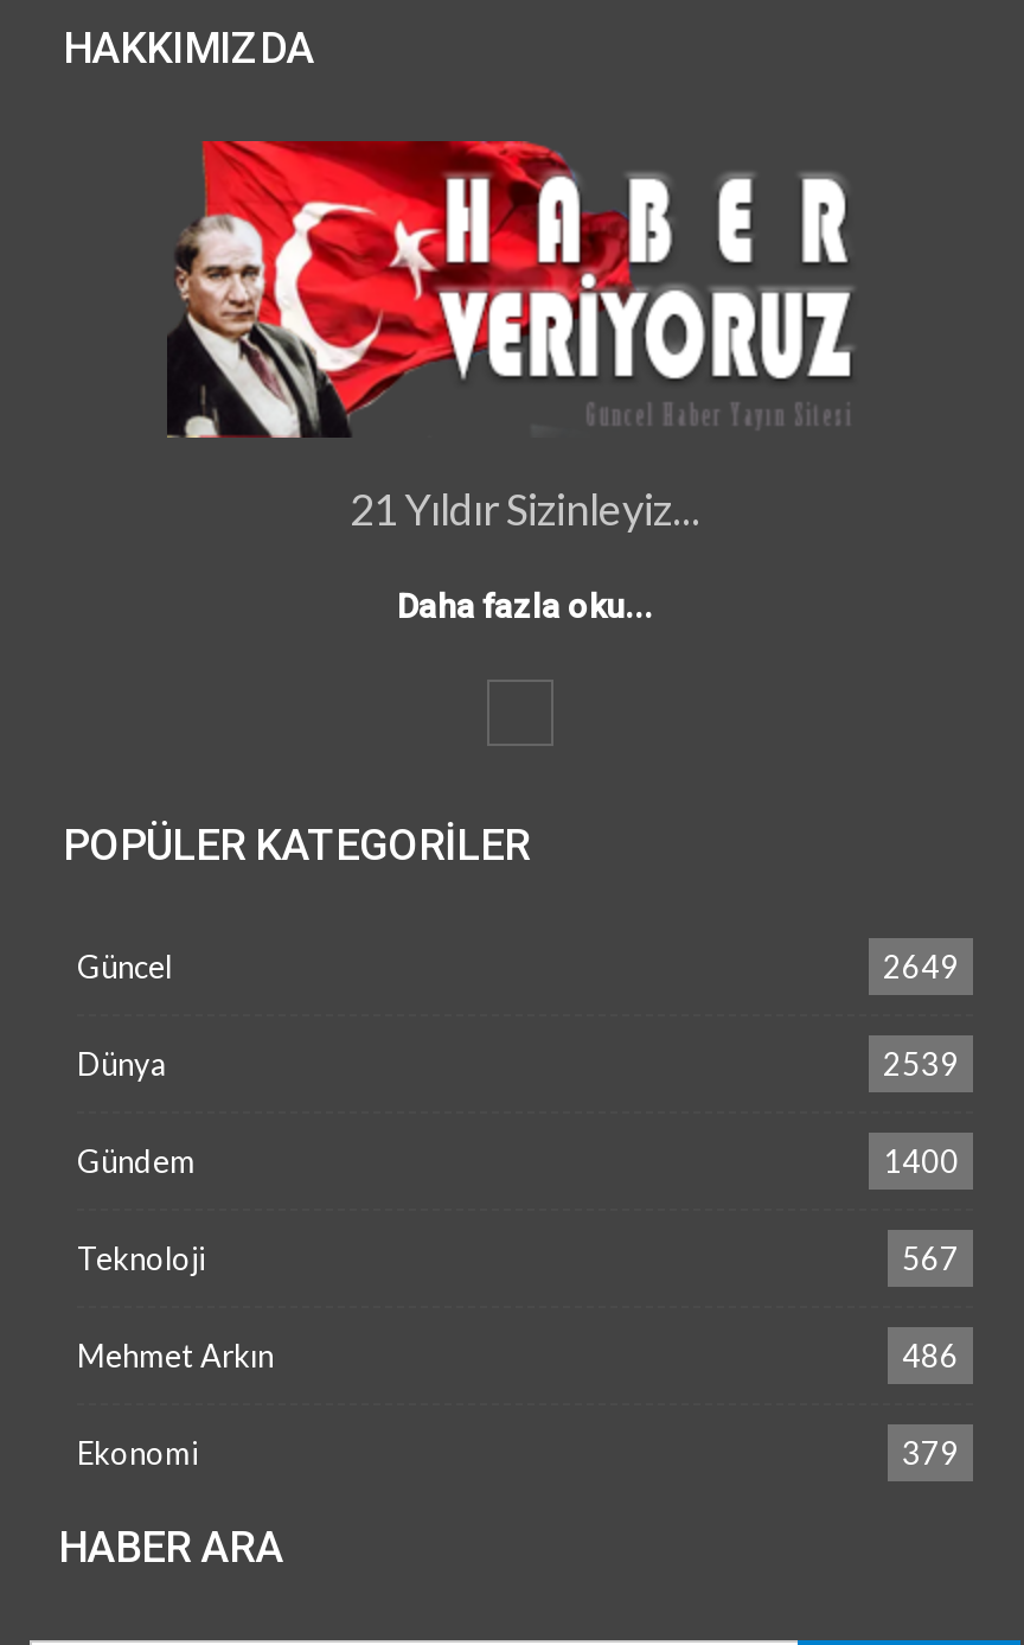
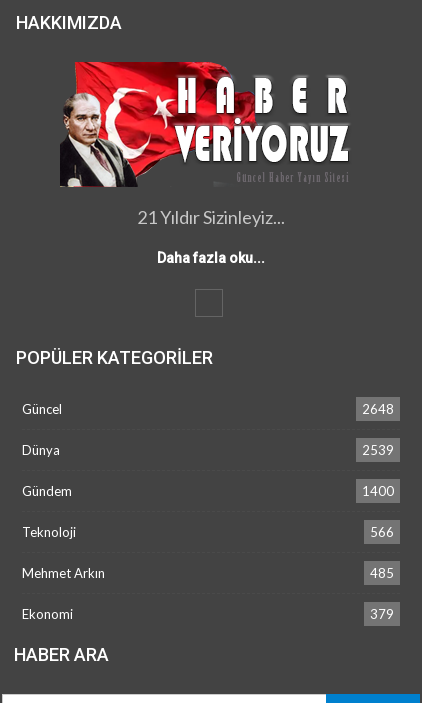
- 2649
+ 2648

- 567
+ 566

- 486
+ 485
